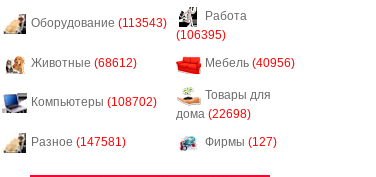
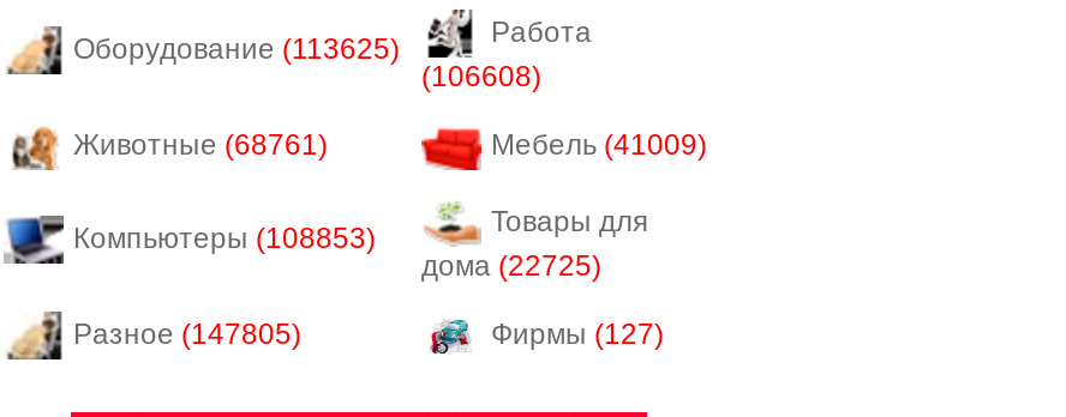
- Оборудование (113543)
+ Оборудование (113625)

- (106395)
+ (106608)

- Животные (68612)
+ Животные (68761)

- Мебель (40956)
+ Мебель (41009)

- Компьютеры (108702)
+ Компьютеры (108853)

- дома (22698)
+ дома (22725)

- Разное (147581)
+ Разное (147805)
